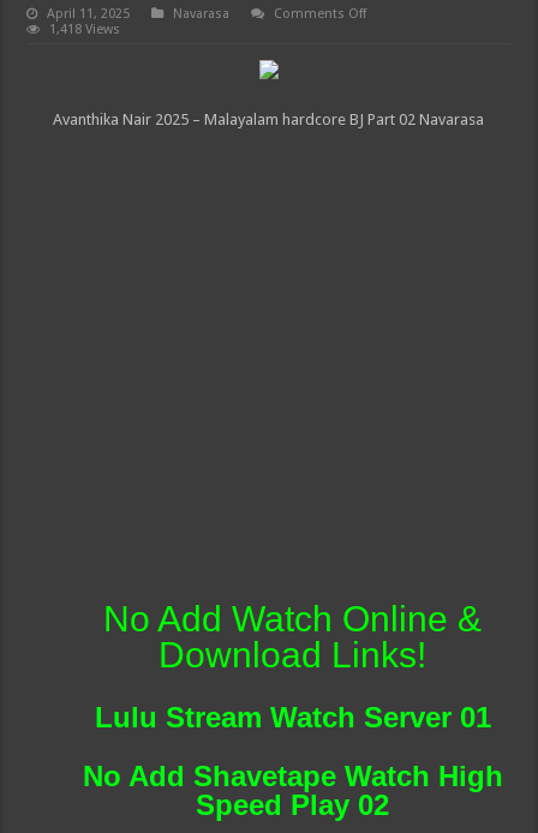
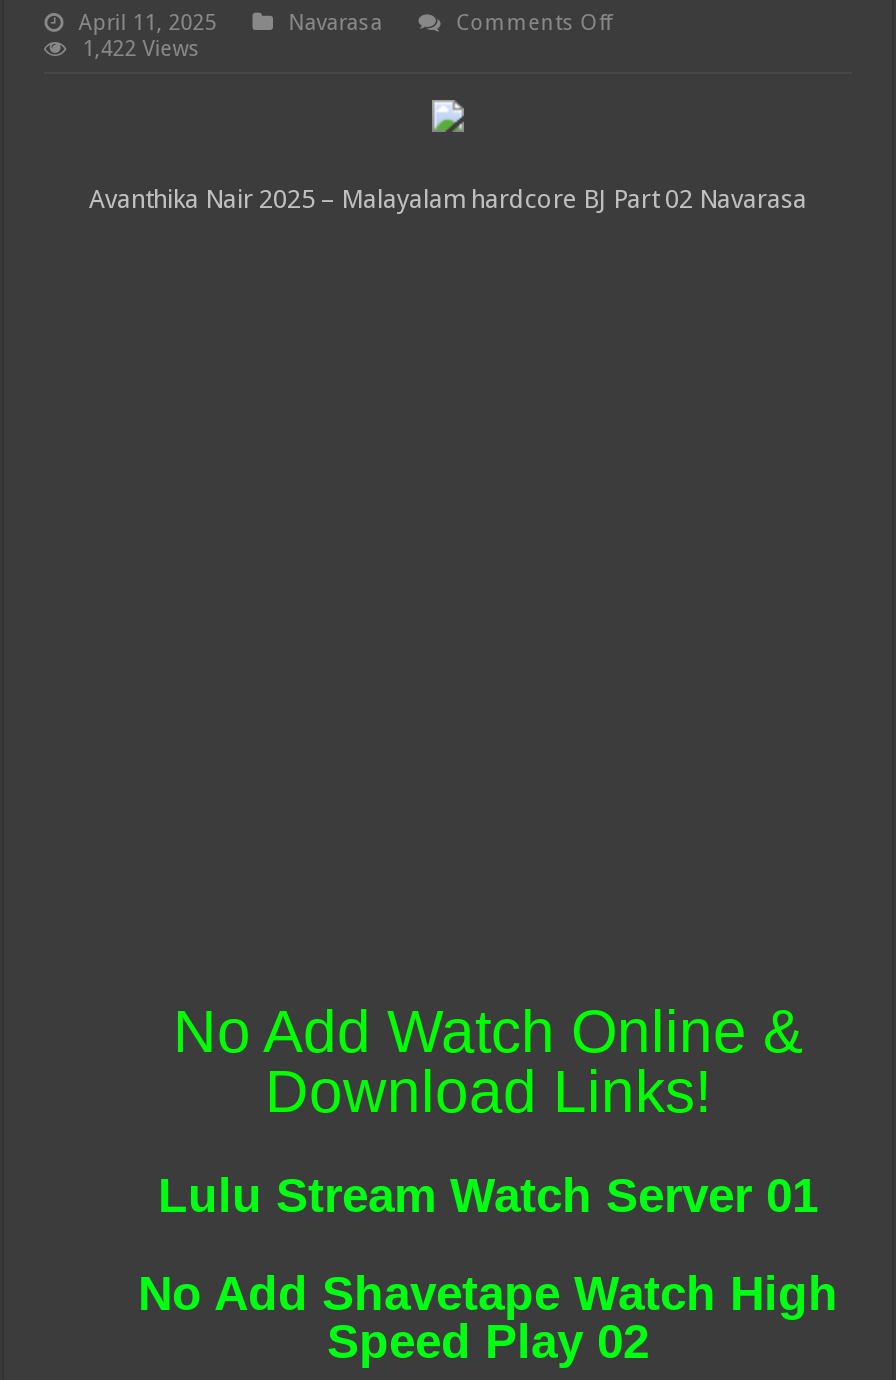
- 1,418 Views
+ 1,422 Views
